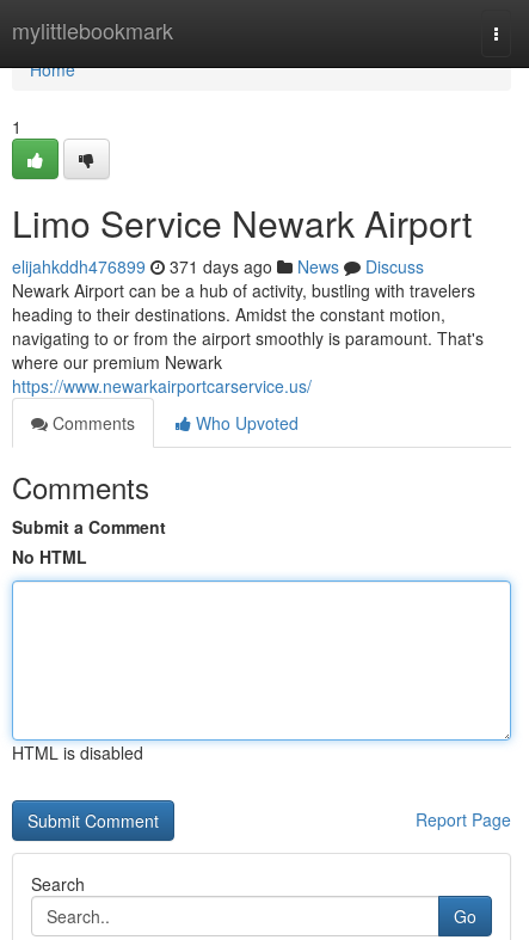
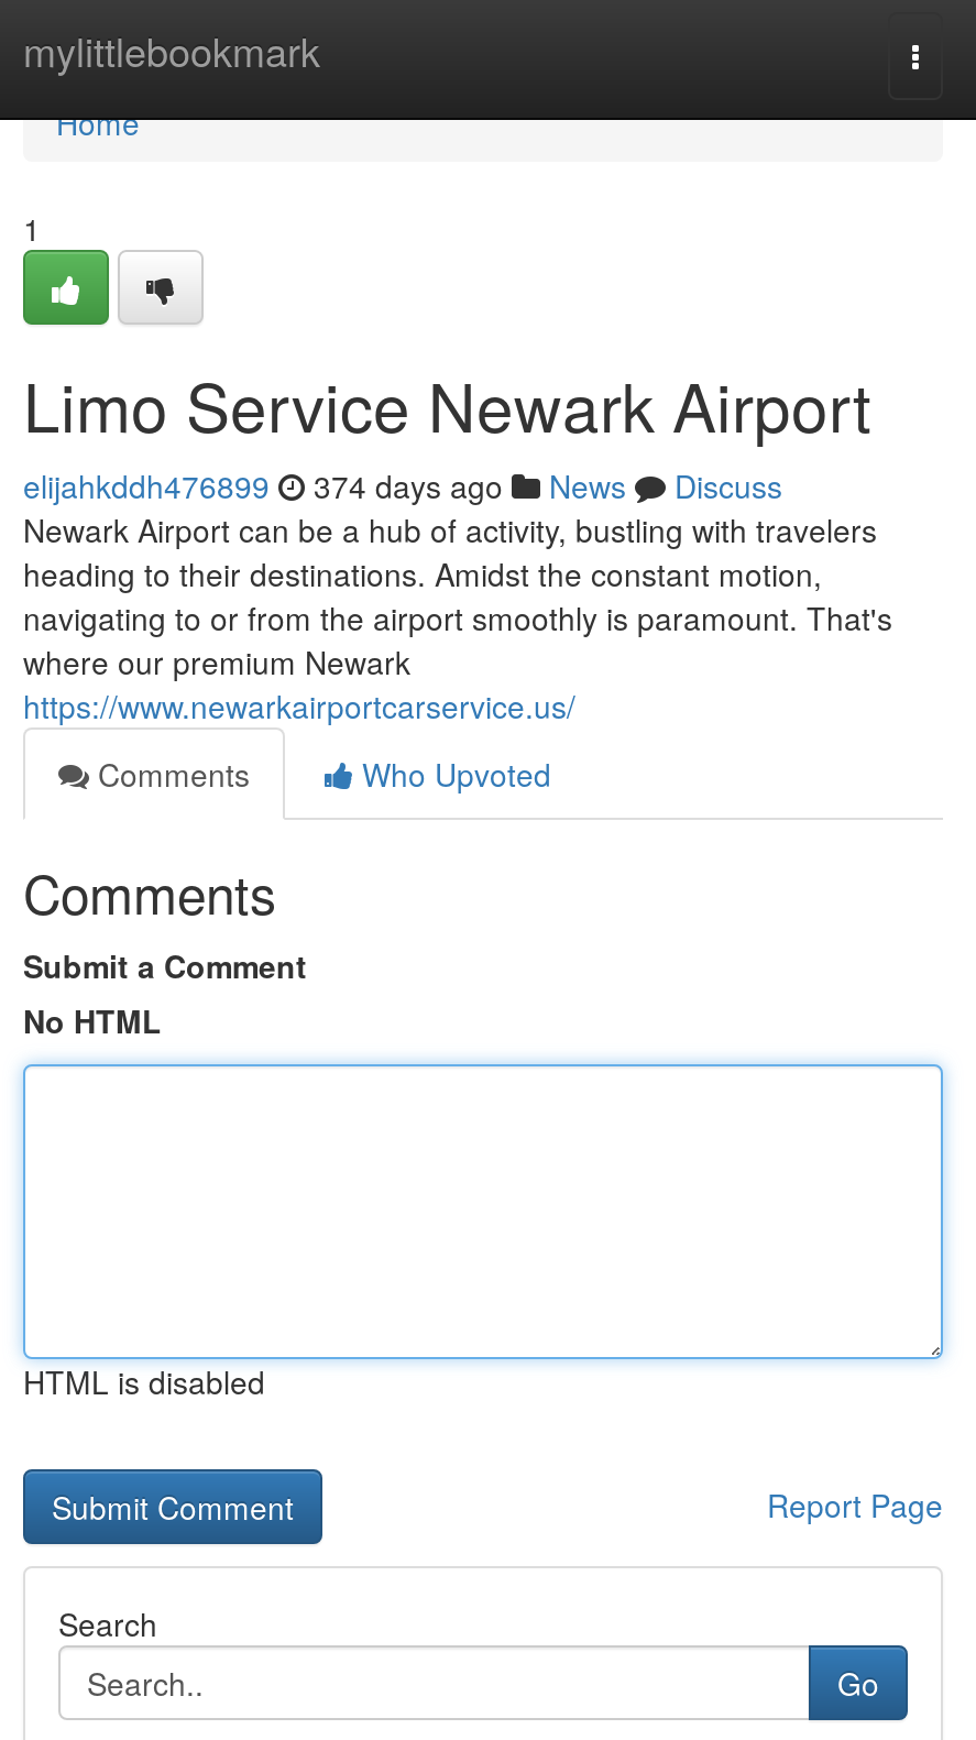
- elijahkddh476899 371 days ago News Discuss
+ elijahkddh476899 374 days ago News Discuss
